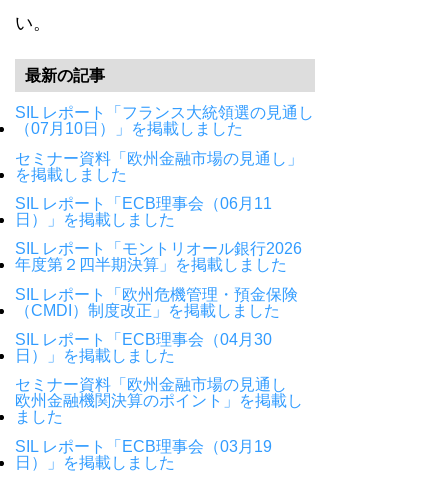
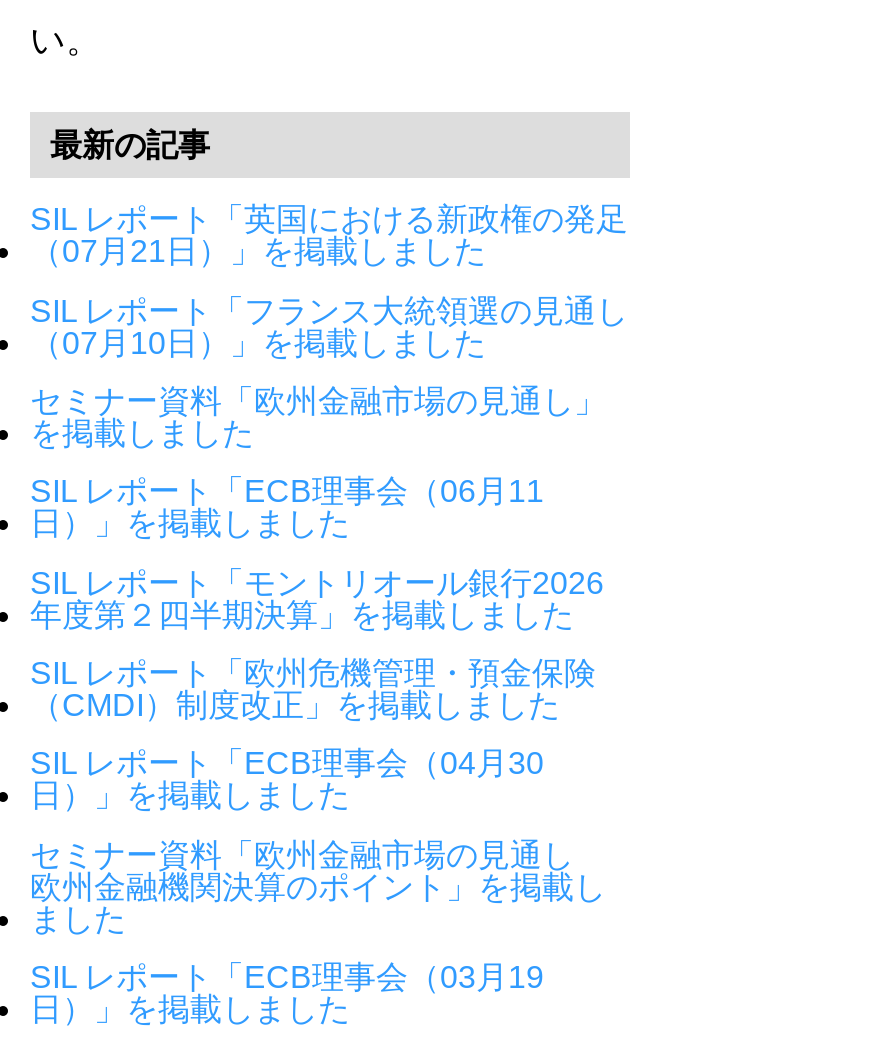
+ SIL レポート「英国における新政権の発足
+ （07月21日）」を掲載しました
